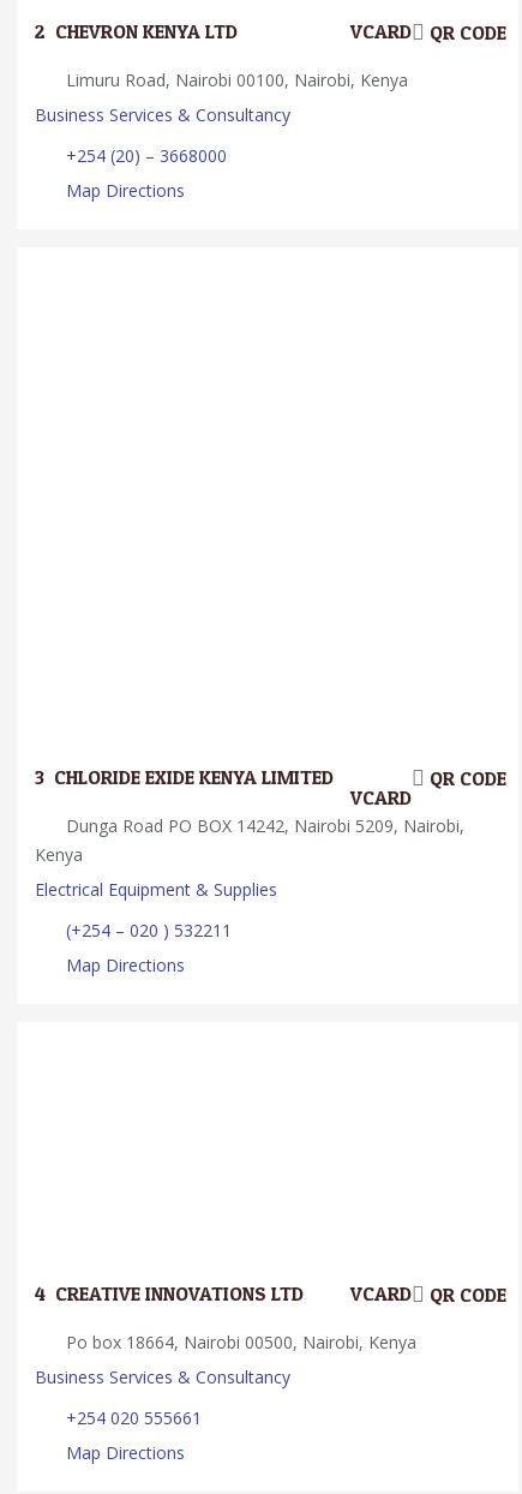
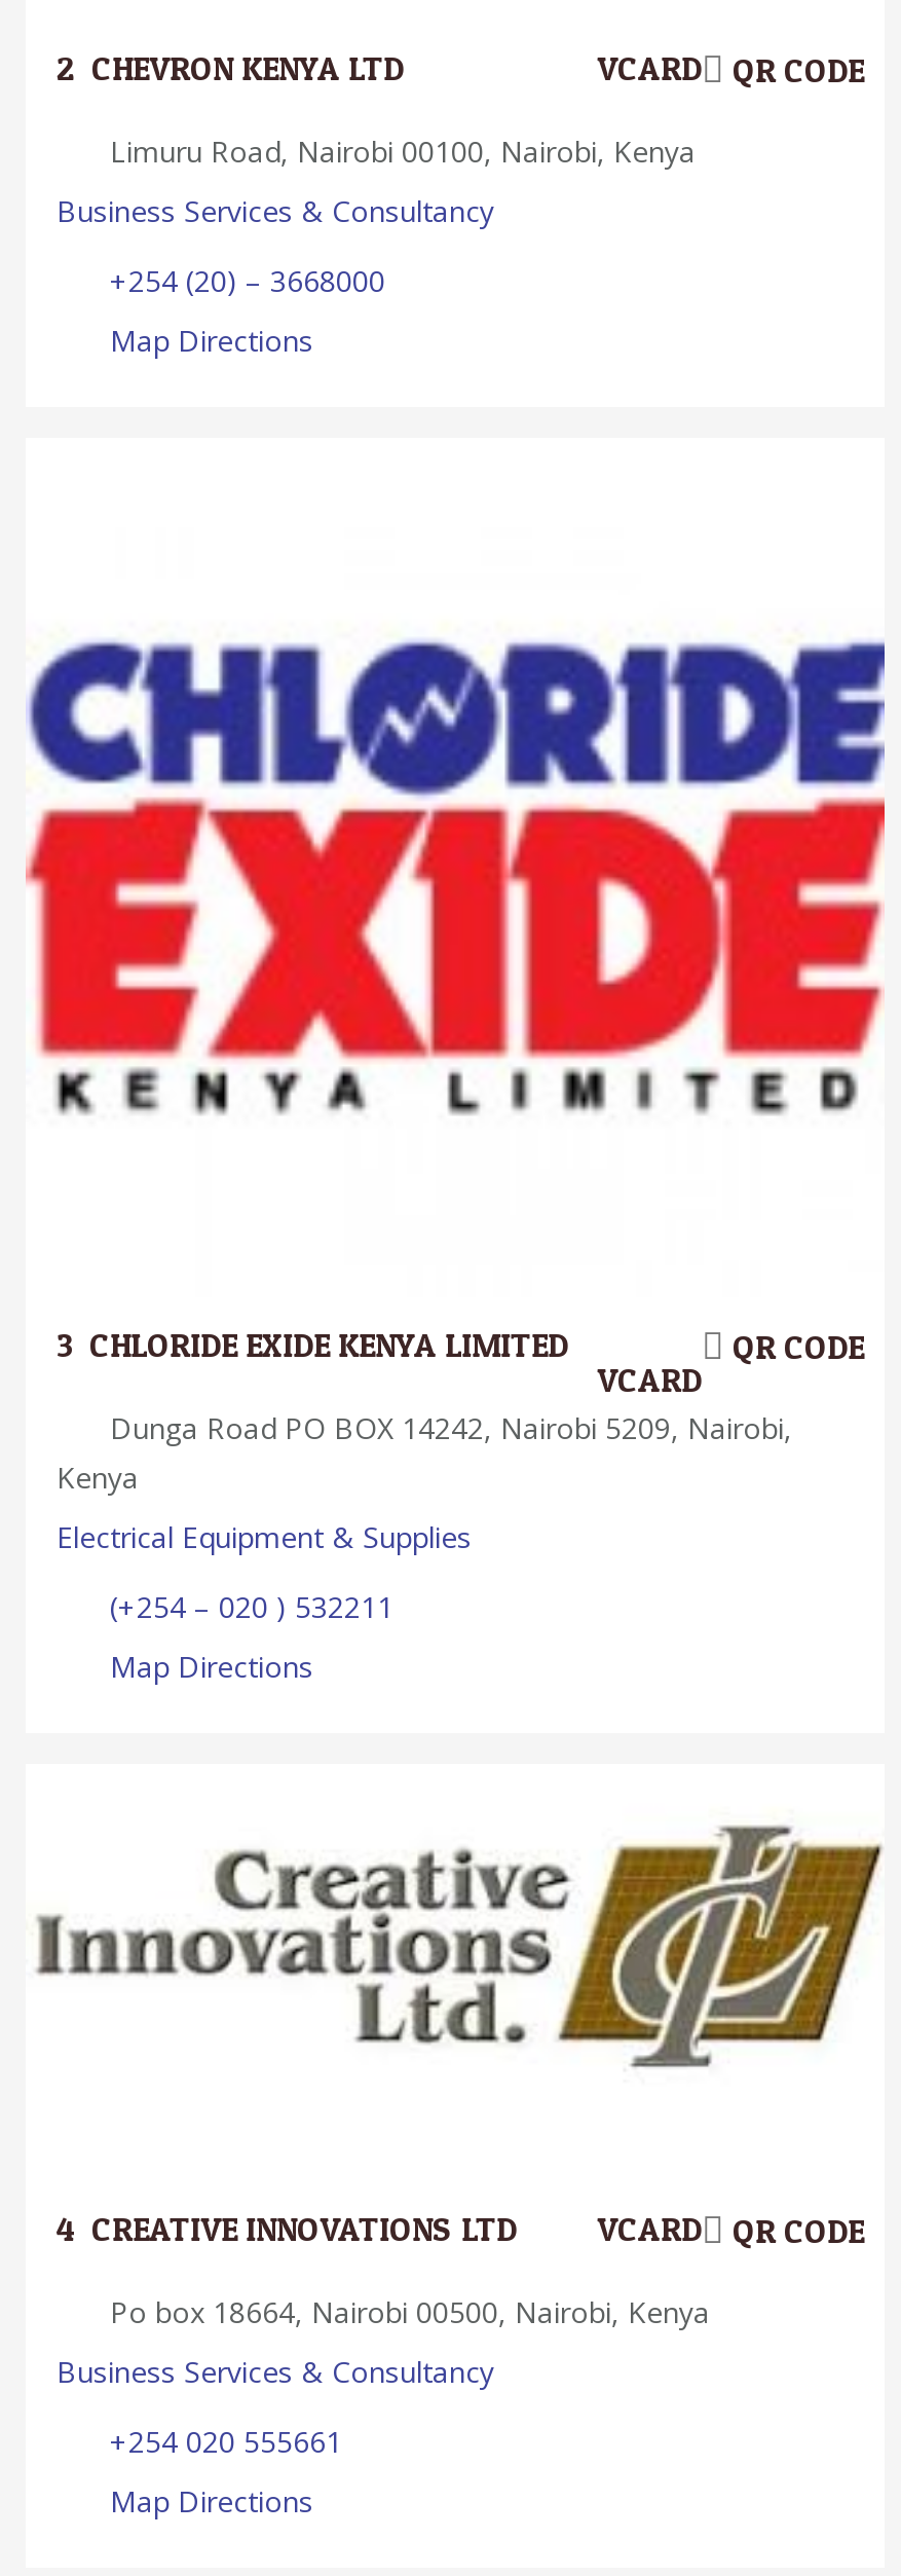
+ [image]

+ [image]
